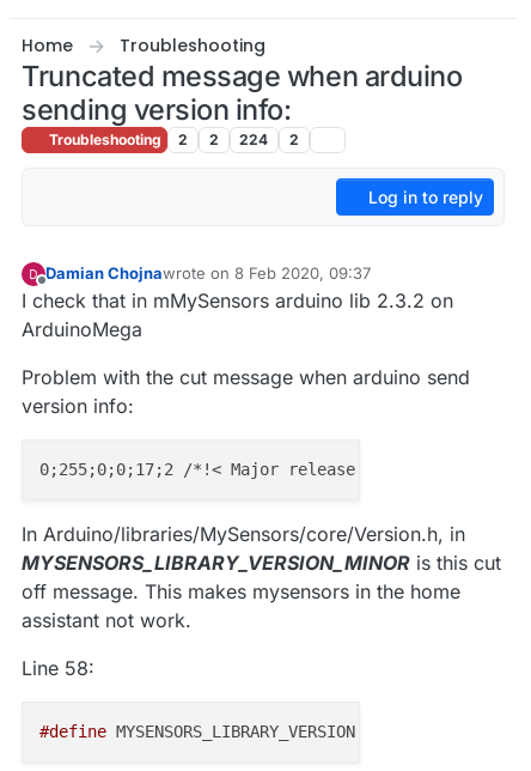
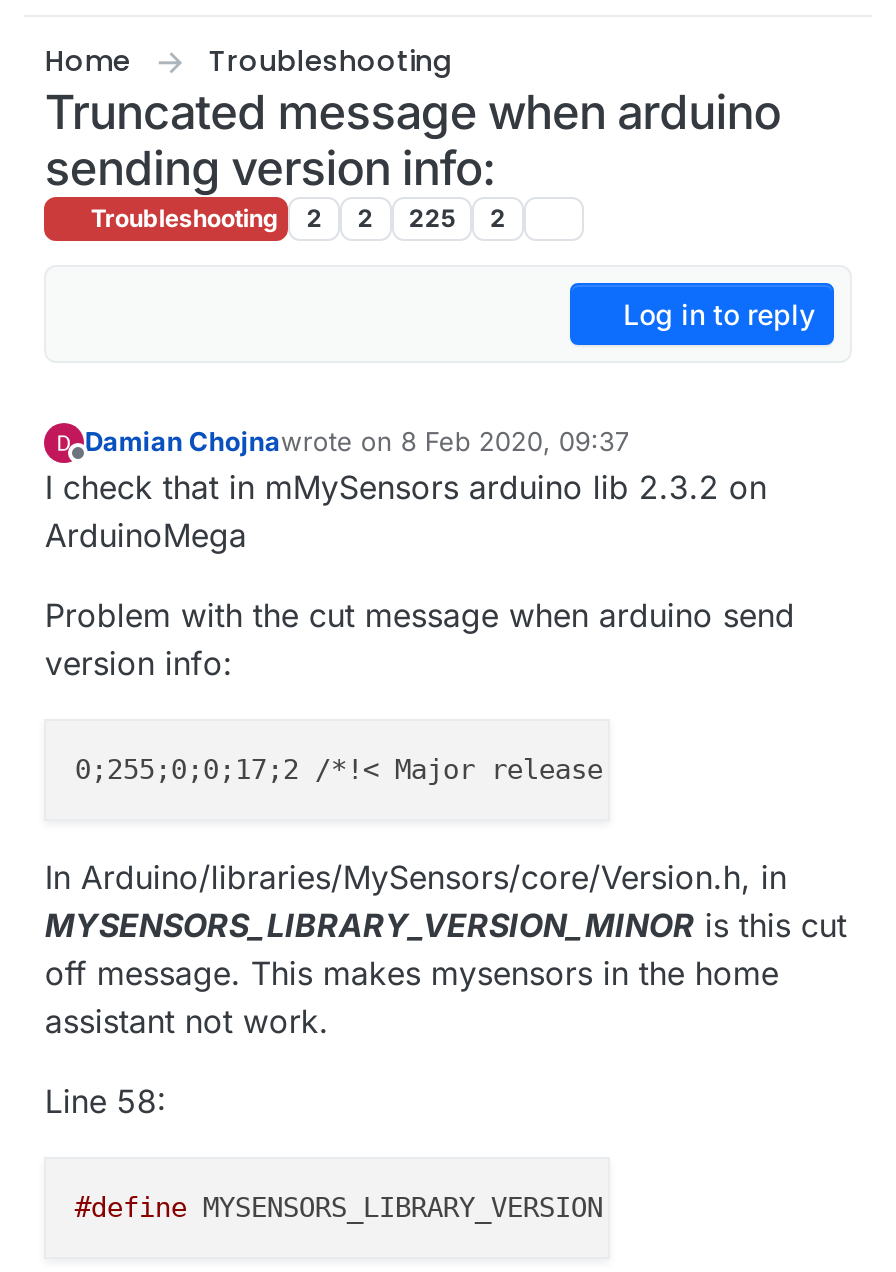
- Troubleshooting 2 2 224 2
+ Troubleshooting 2 2 225 2
